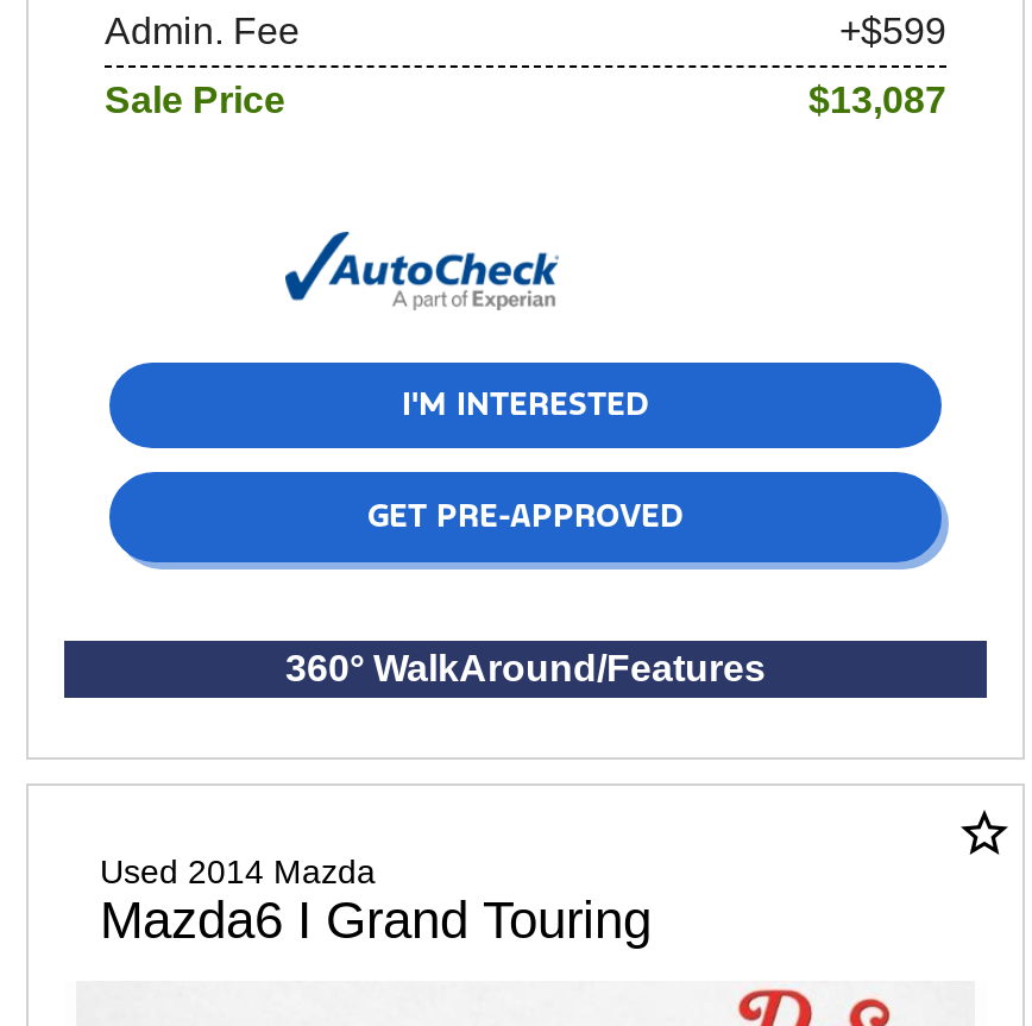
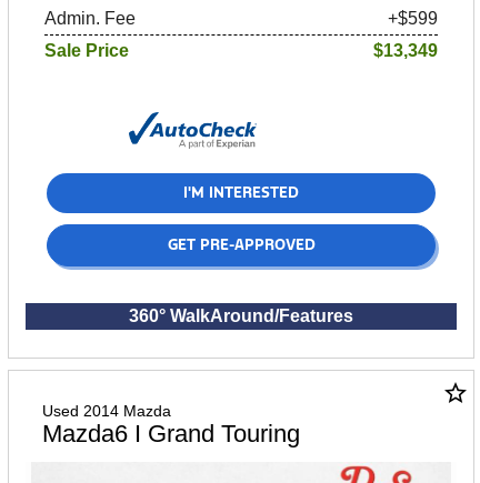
- $13,087
+ $13,349
